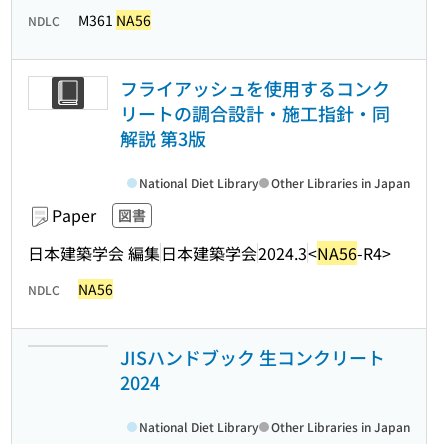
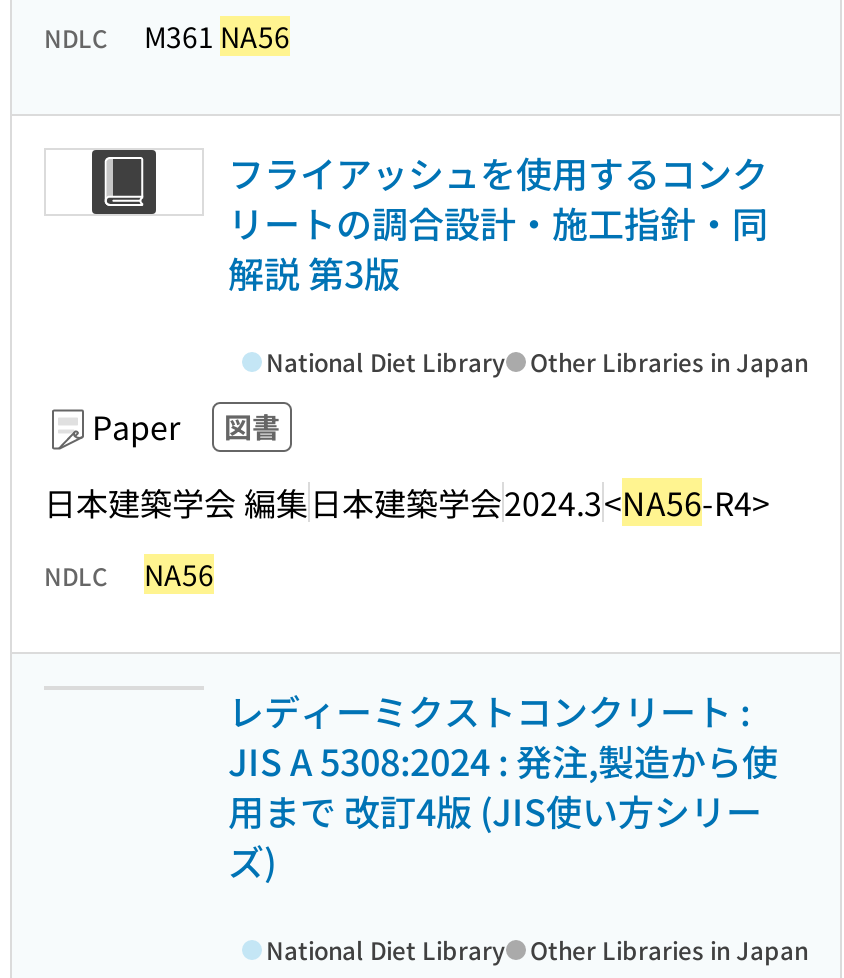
- JISハンドブック 生コンクリート
- 2024
+ レディーミクストコンクリート :
+ JIS A 5308:2024 : 発注,製造から使
+ 用まで 改訂4版 (JIS使い方シリー
+ ズ)
